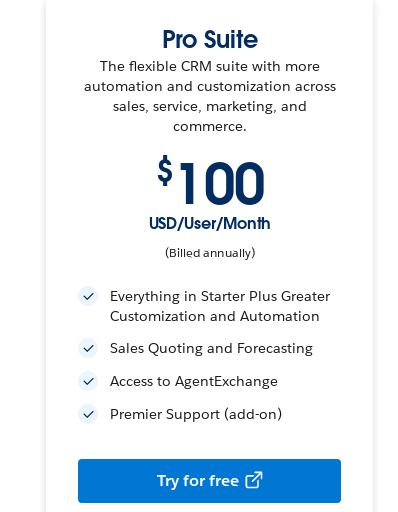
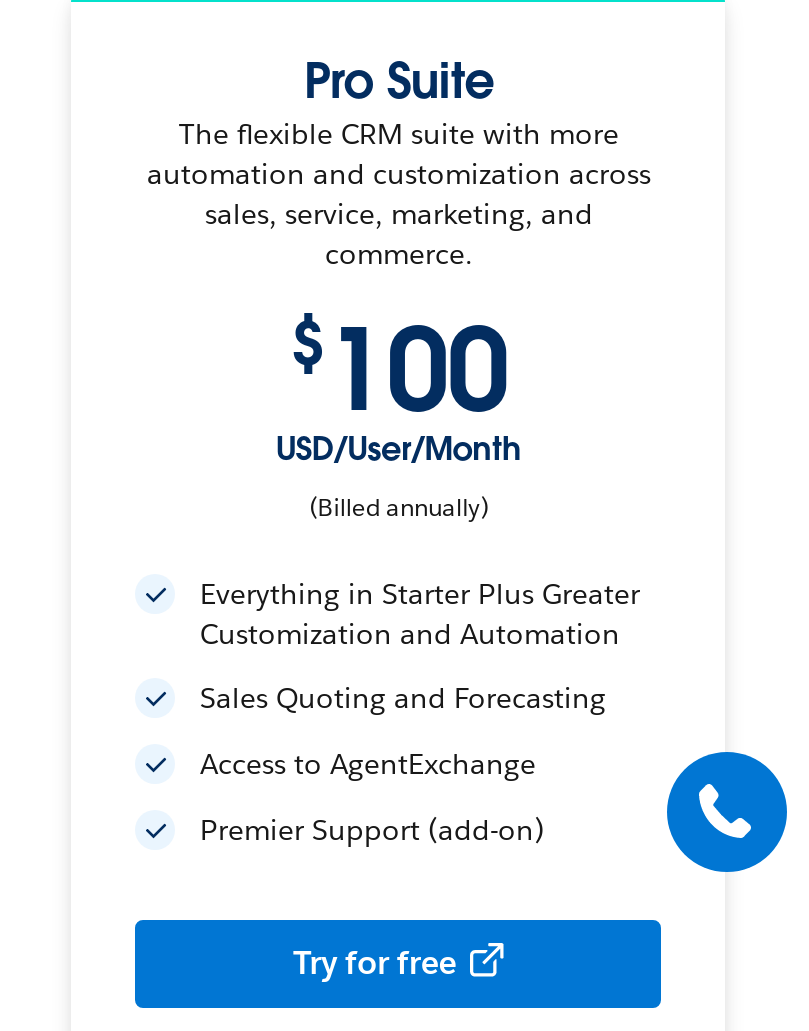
+ [image]
